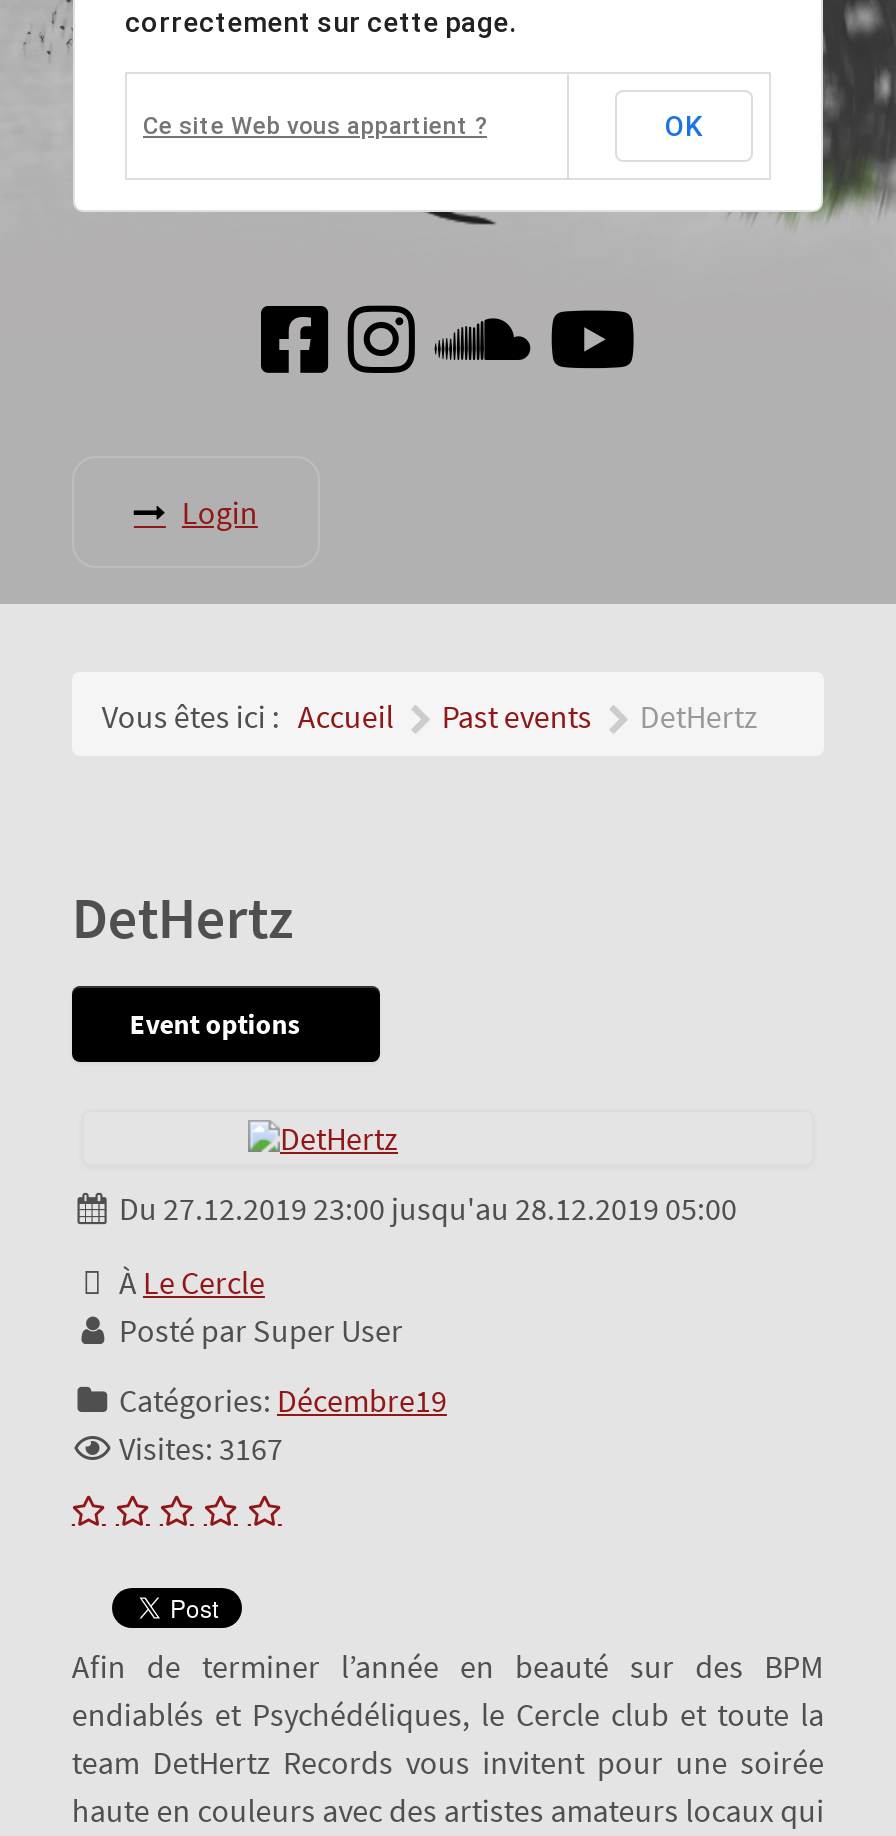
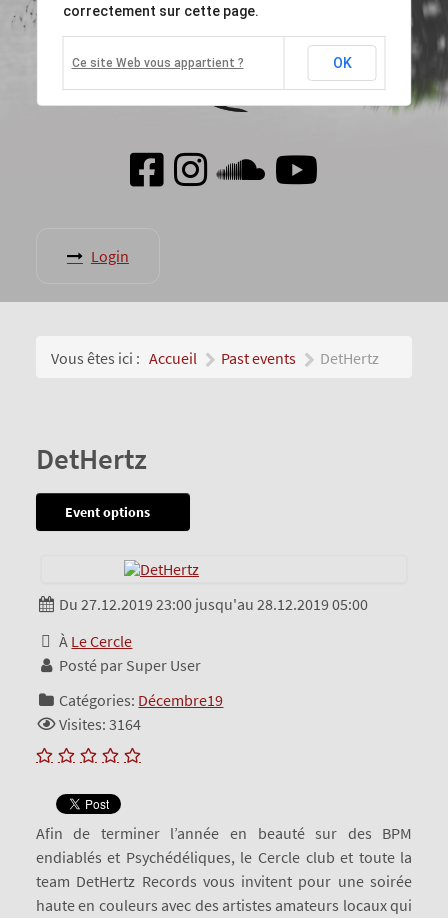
- Visites: 3167
+ Visites: 3164
